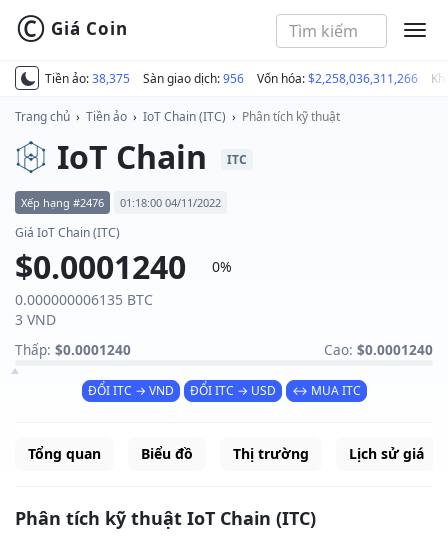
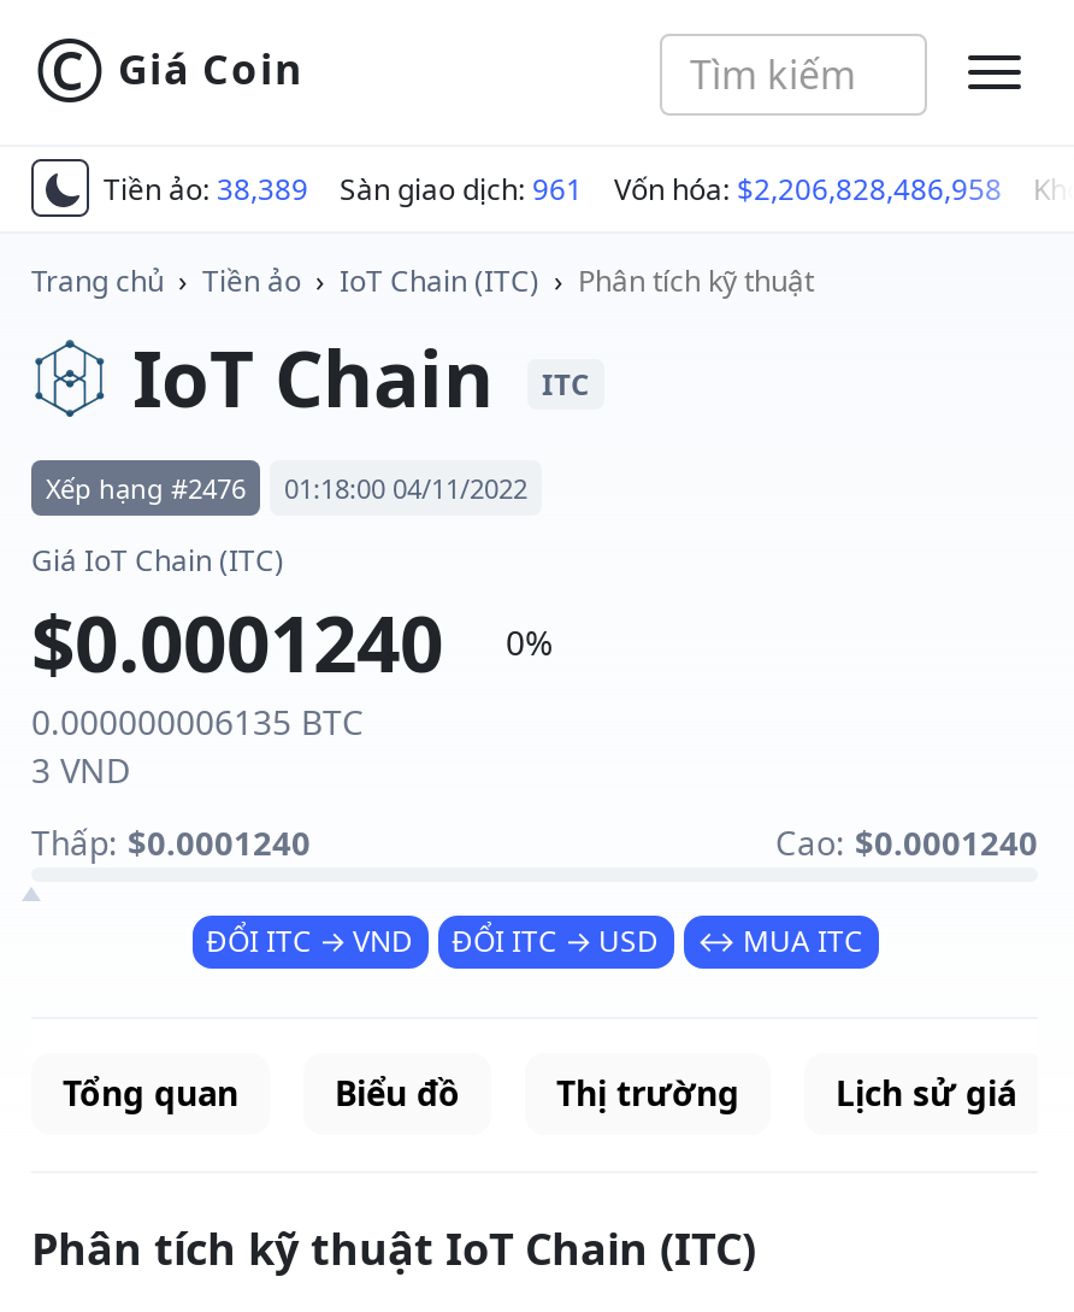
- Tiền ảo: 38,375
+ Tiền ảo: 38,389

- Sàn giao dịch: 956
+ Sàn giao dịch: 961

- Vốn hóa: $2,258,036,311,266
+ Vốn hóa: $2,206,828,486,958
